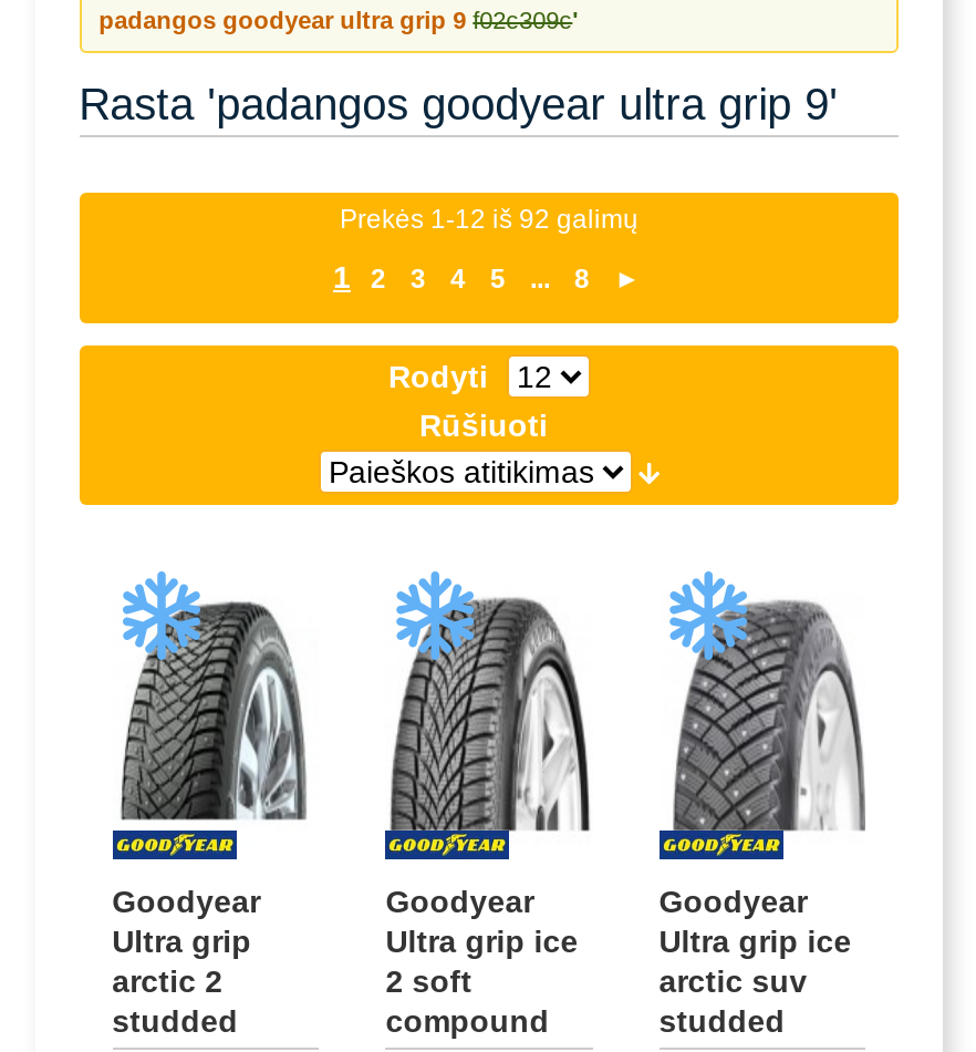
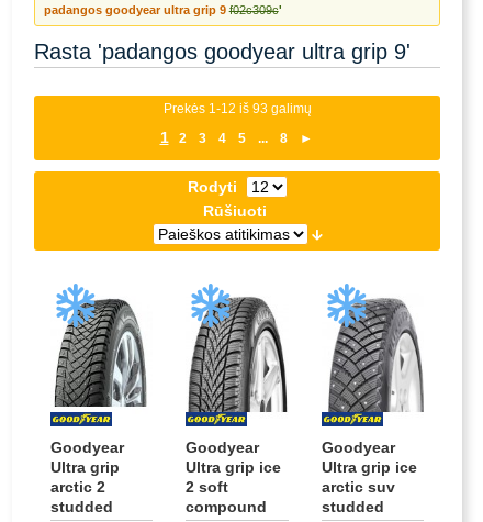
- Prekės 1-12 iš 92 galimų
+ Prekės 1-12 iš 93 galimų
